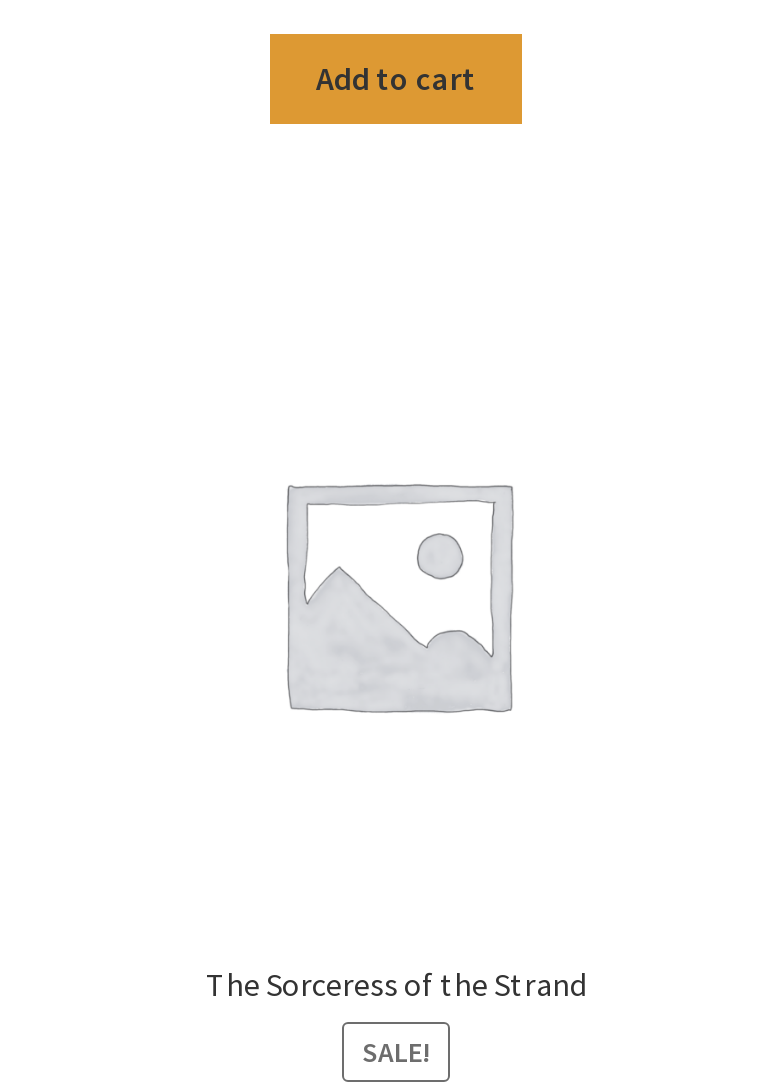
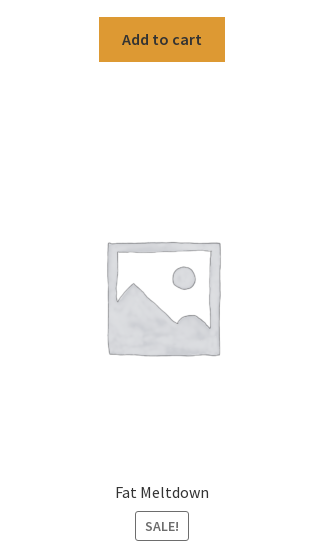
- The Sorceress of the Strand
+ Fat Meltdown
